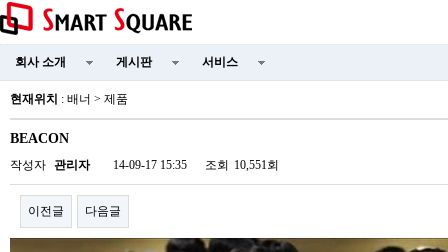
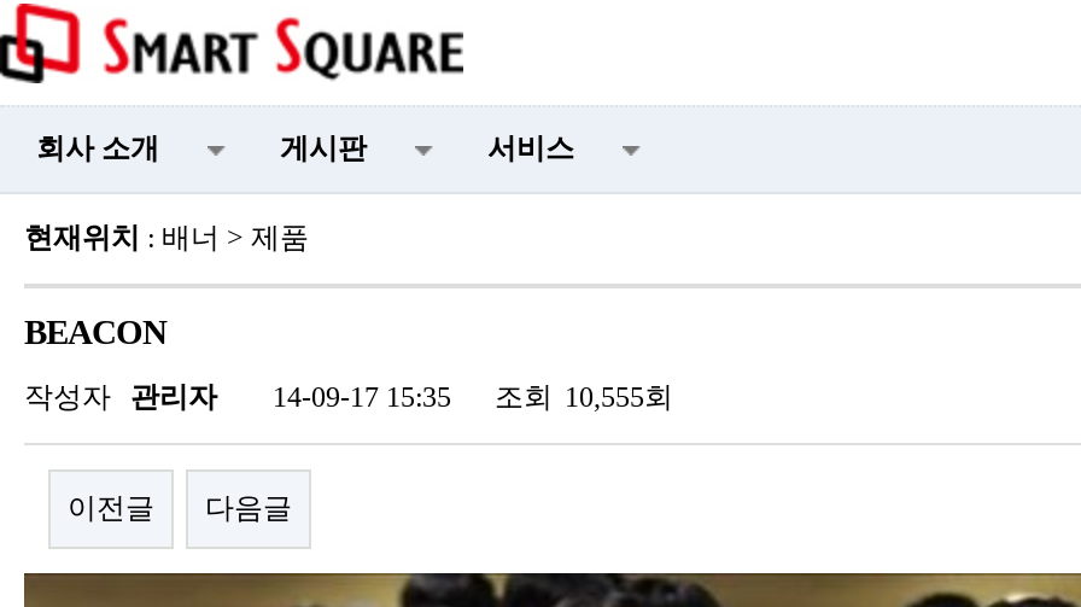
- 작성자 관리자 14-09-17 15:35 조회 10,551회
+ 작성자 관리자 14-09-17 15:35 조회 10,555회
